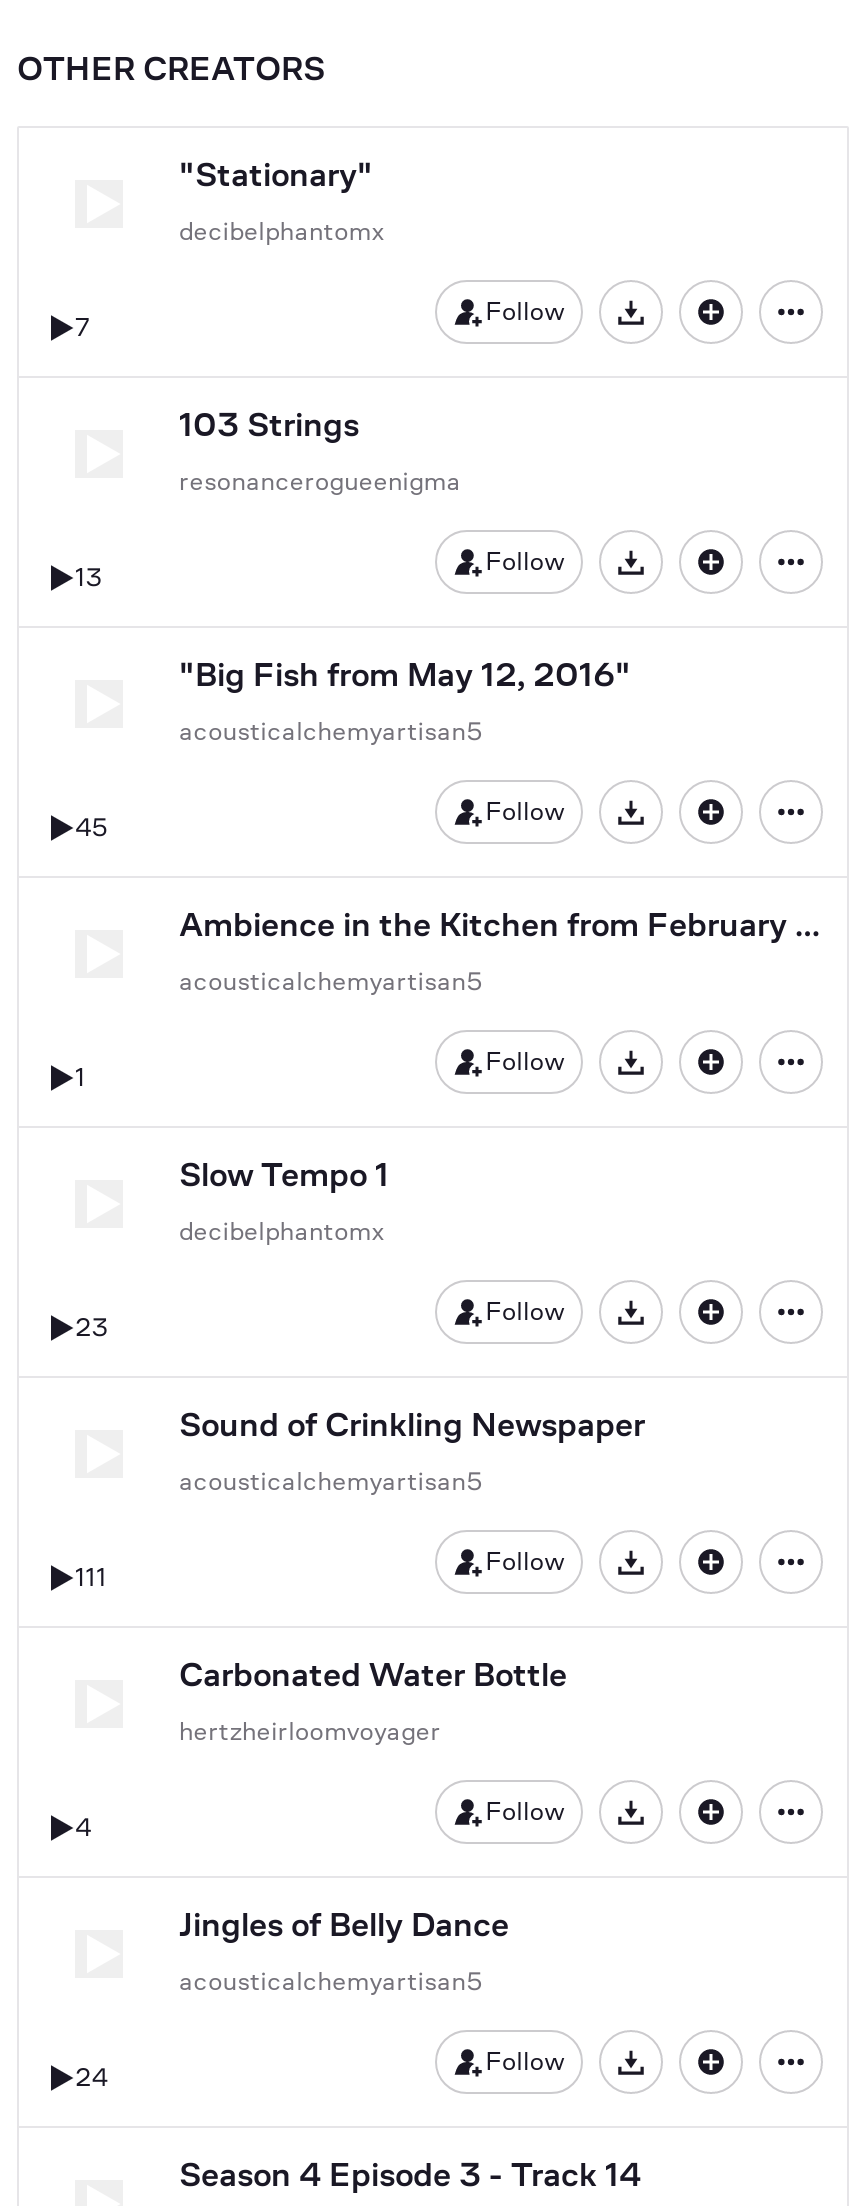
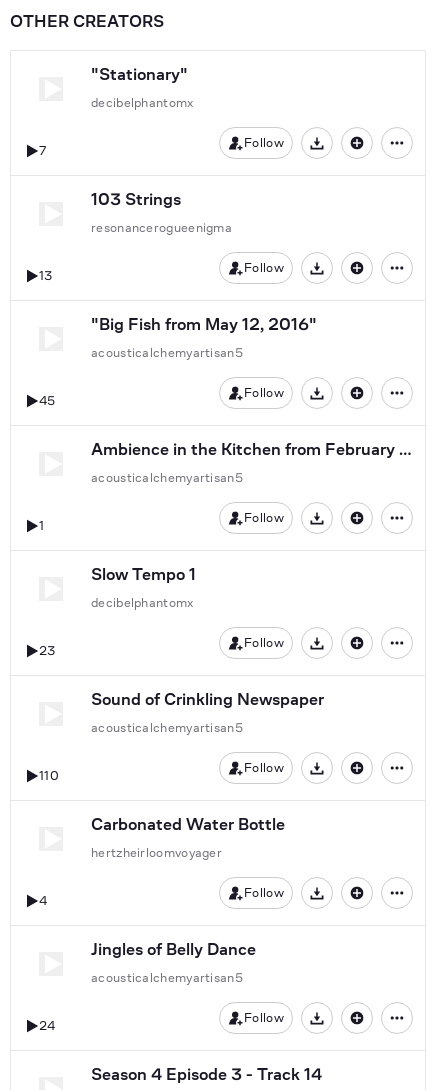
- 111
+ 110
